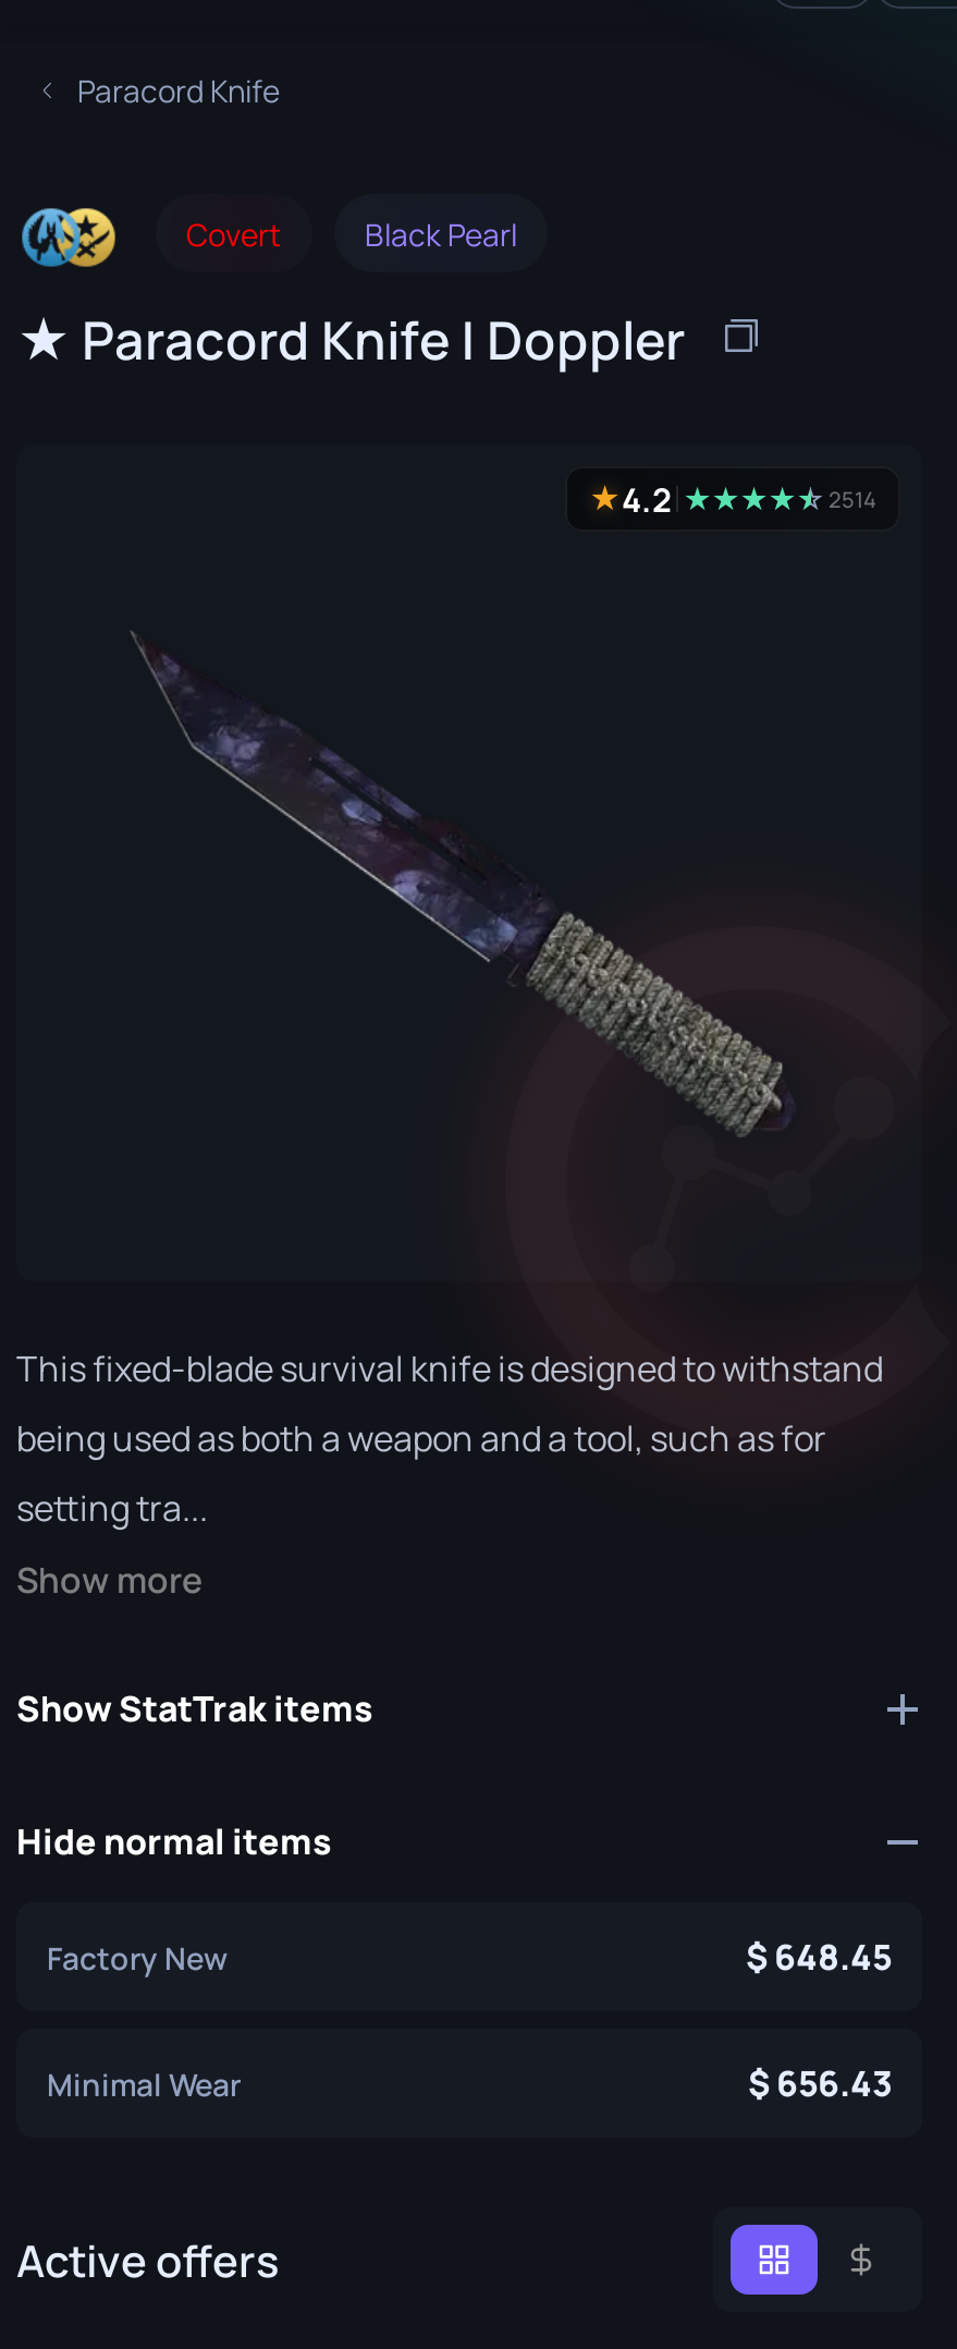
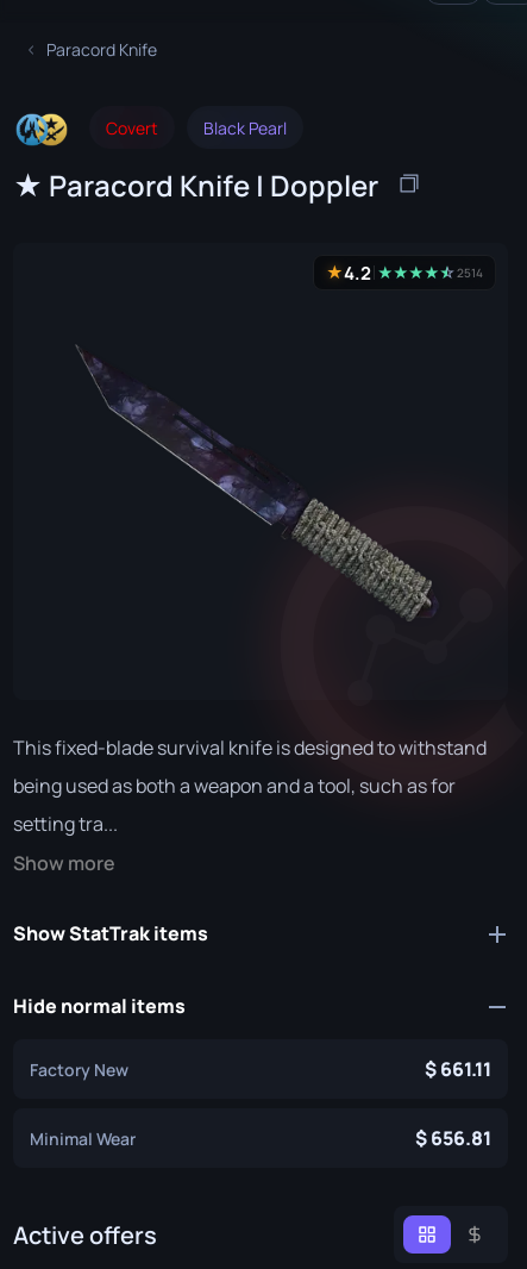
- 648.45
+ 661.11

- 656.43
+ 656.81
